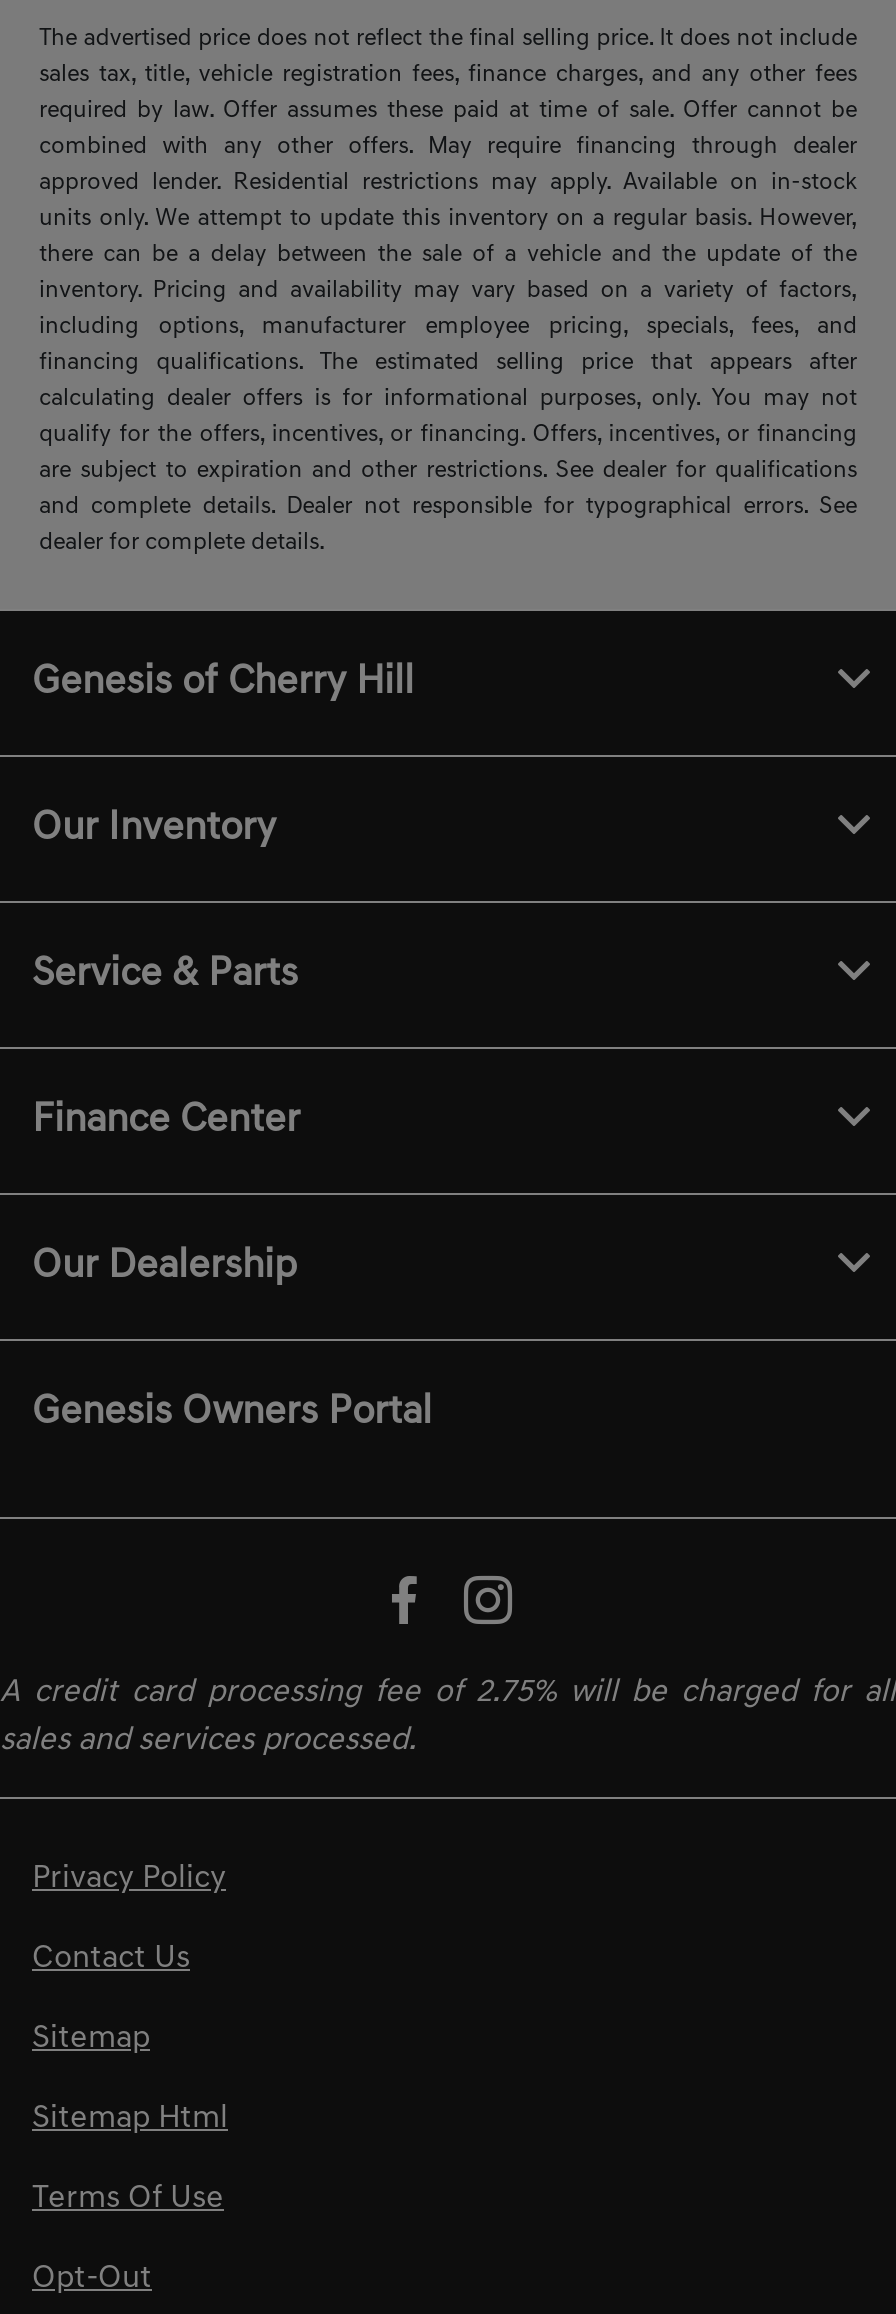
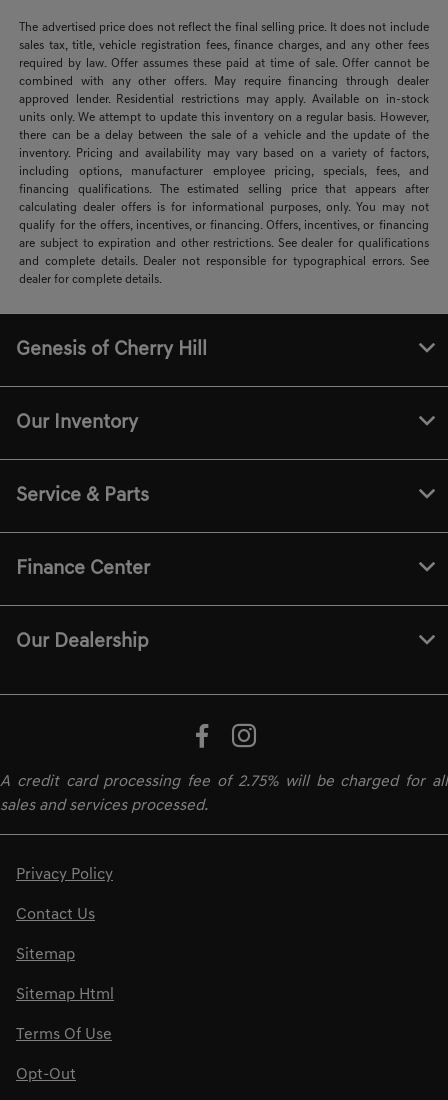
- Genesis Owners Portal
